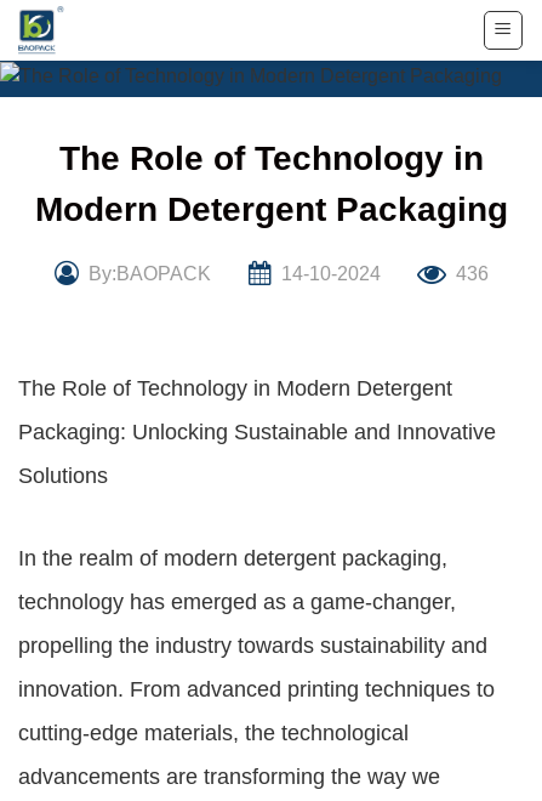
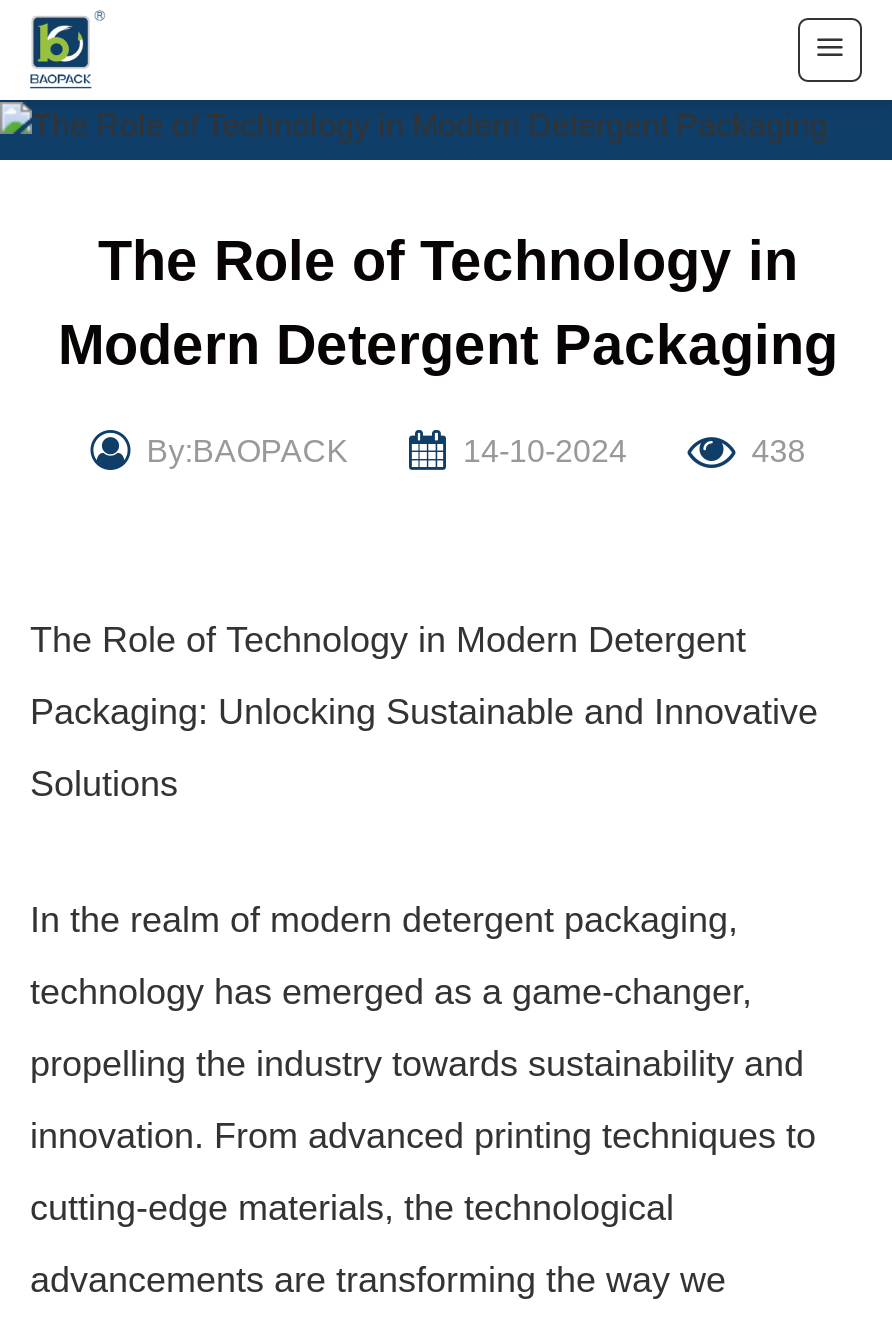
- 436
+ 438
